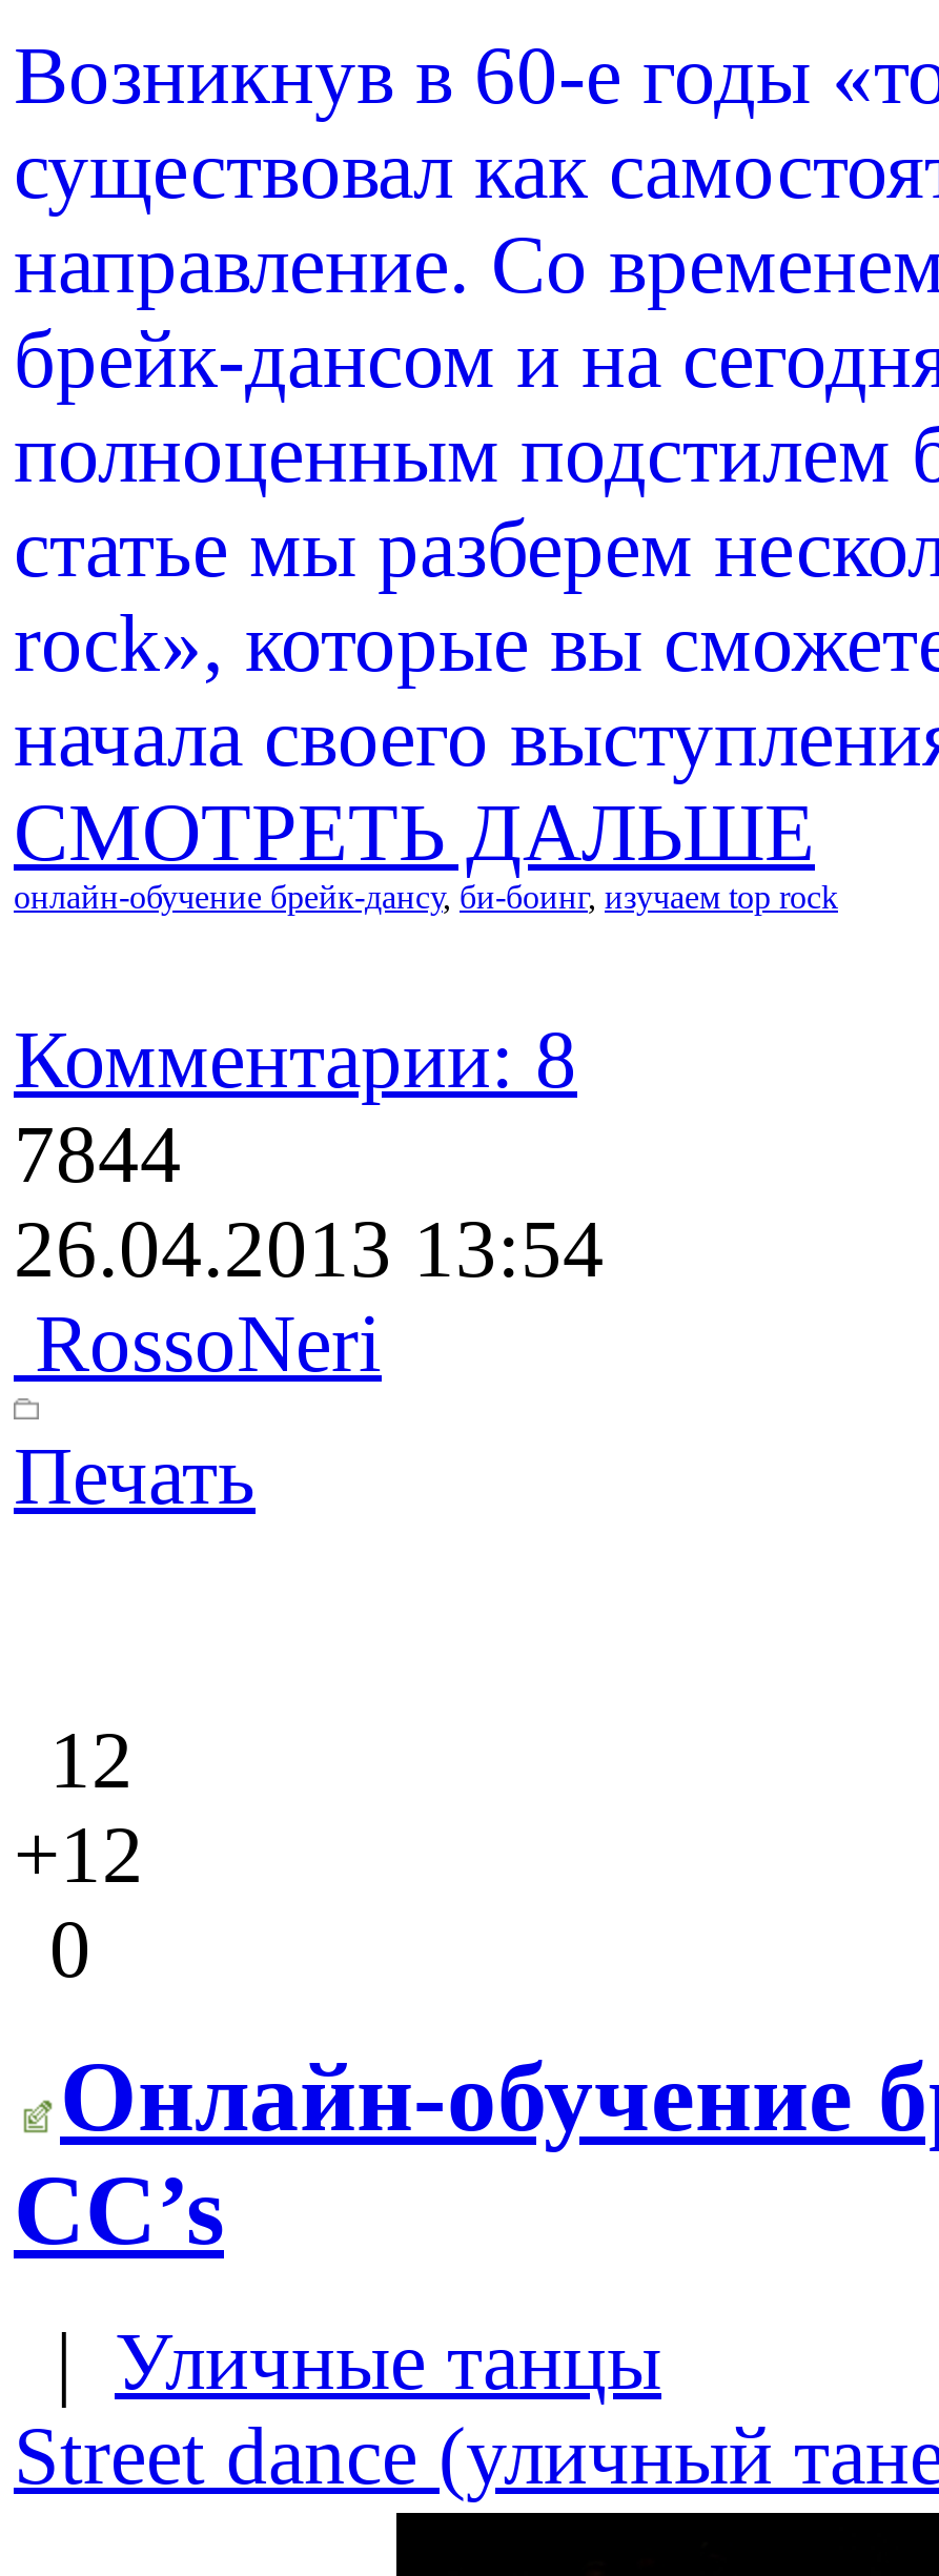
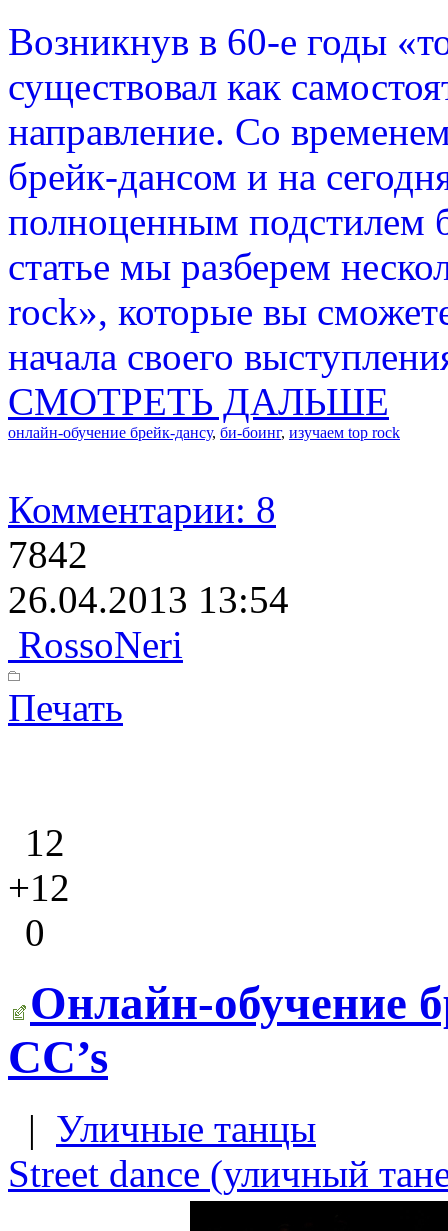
- 7844
+ 7842
